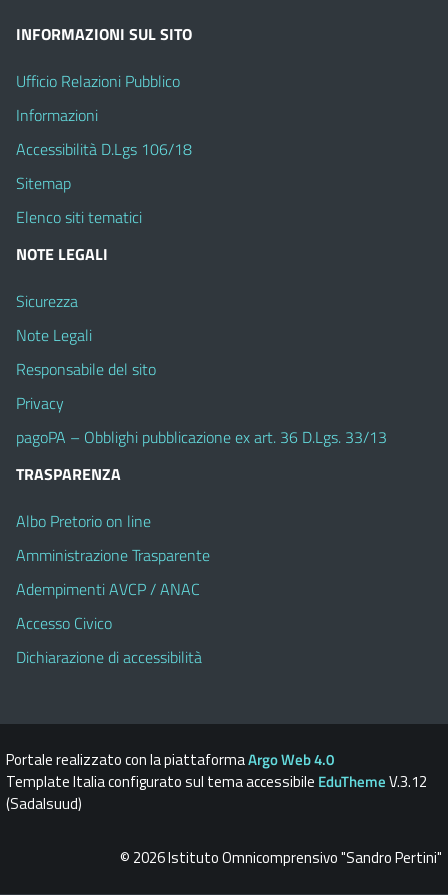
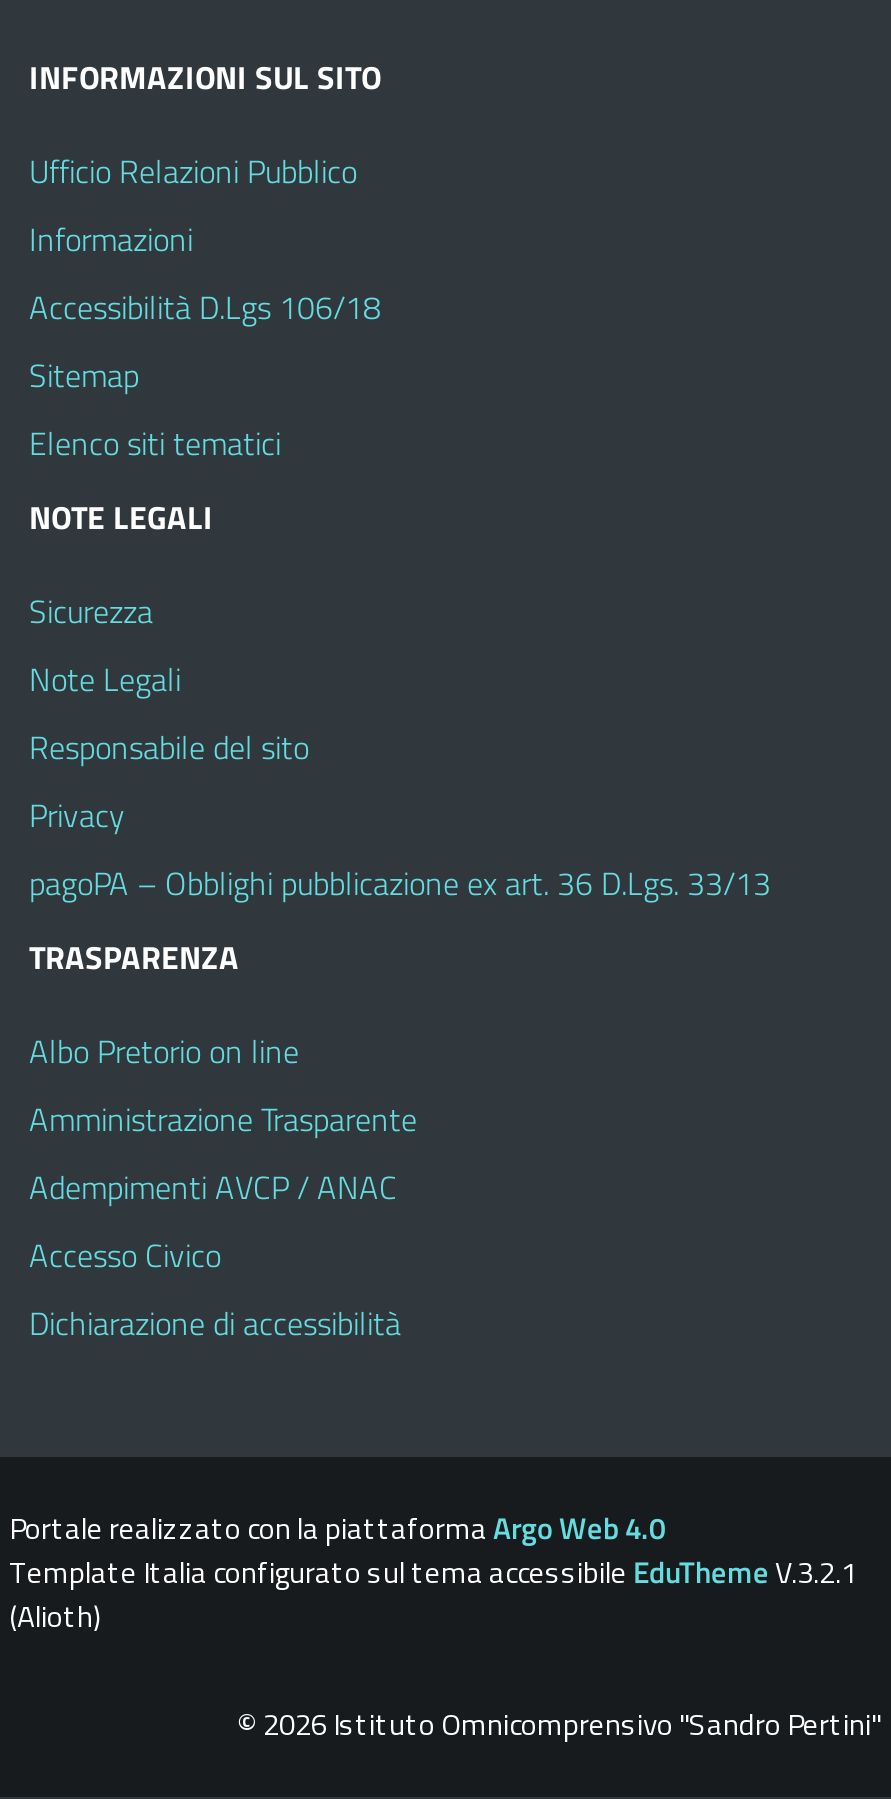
- Template Italia configurato sul tema accessibile EduTheme V.3.12
- (Sadalsuud)
+ Template Italia configurato sul tema accessibile EduTheme V.3.2.1
+ (Alioth)
